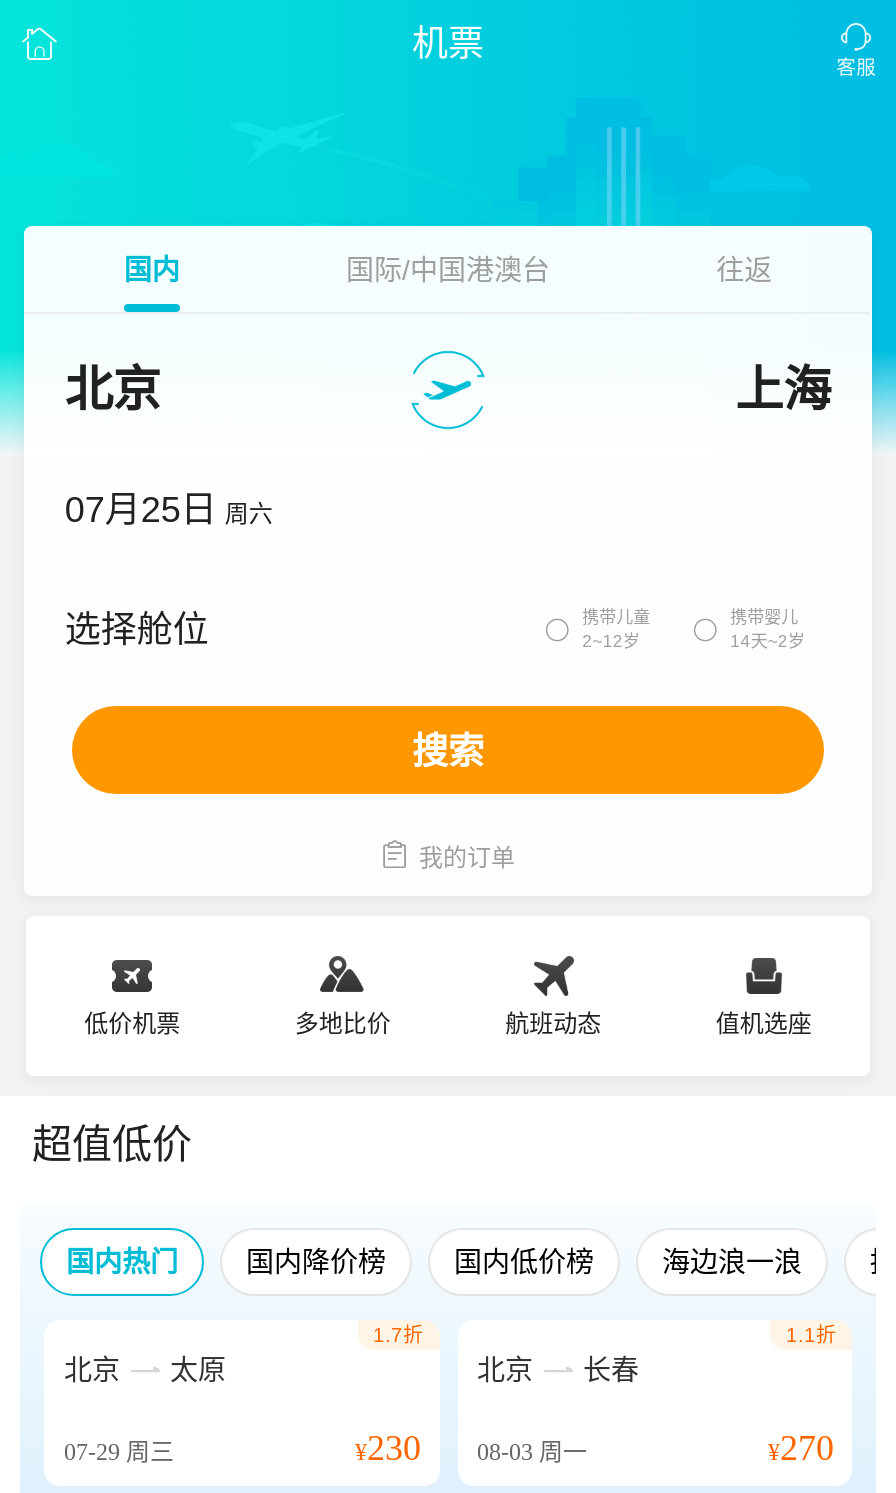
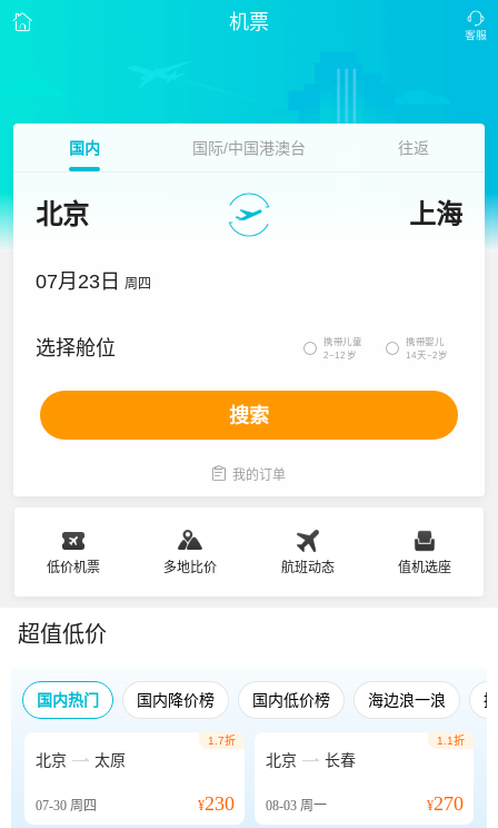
- 07月25日 周六
+ 07月23日 周四

- 07-29周三
+ 07-30周四
